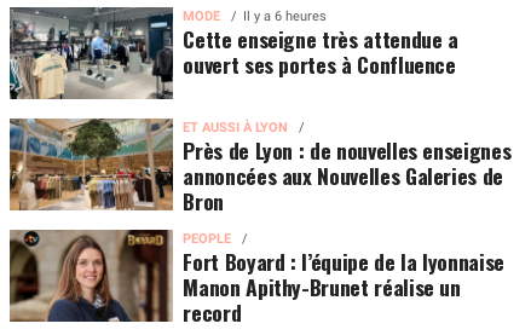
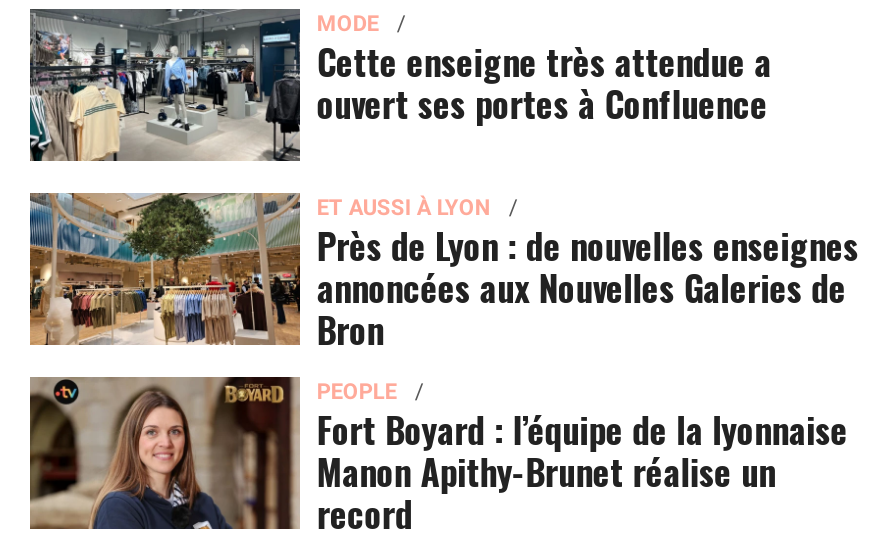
- Il y a 6 heures
